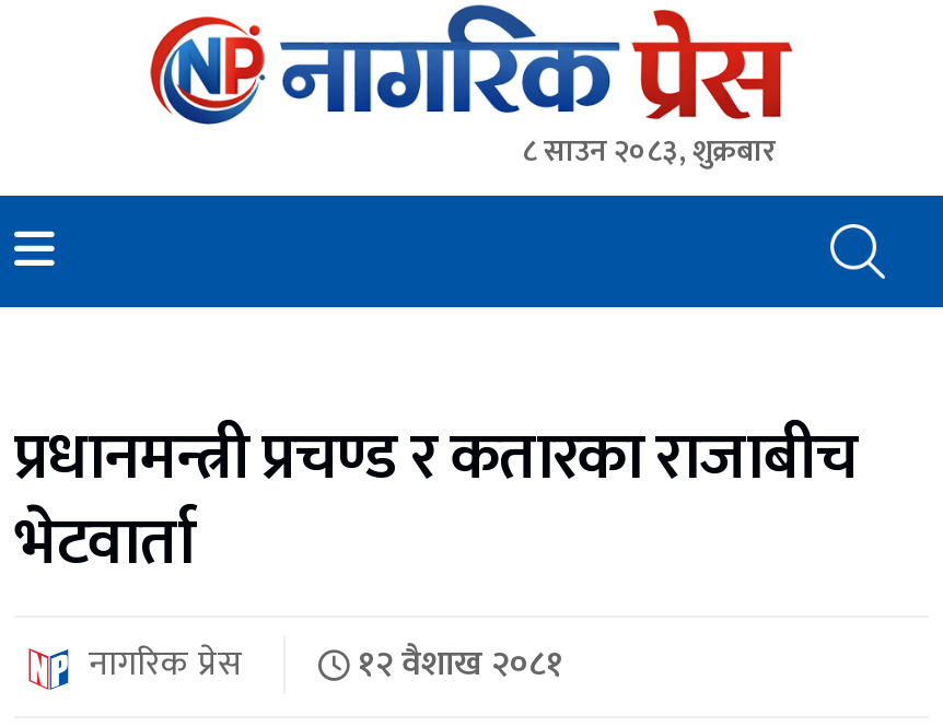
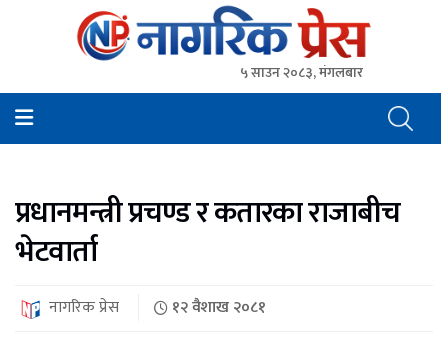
- ८ साउन २०८३, शुक्रबार
+ ५ साउन २०८३, मंगलबार
